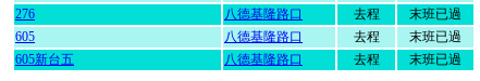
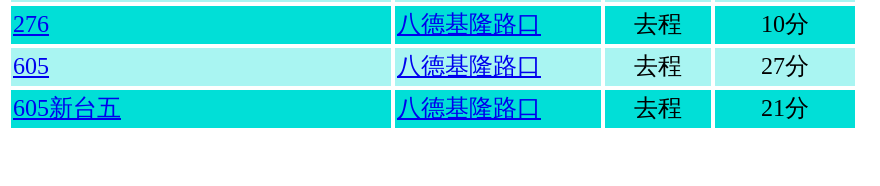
- 末班已過
+ 10分

- 末班已過
+ 27分

- 末班已過
+ 21分
